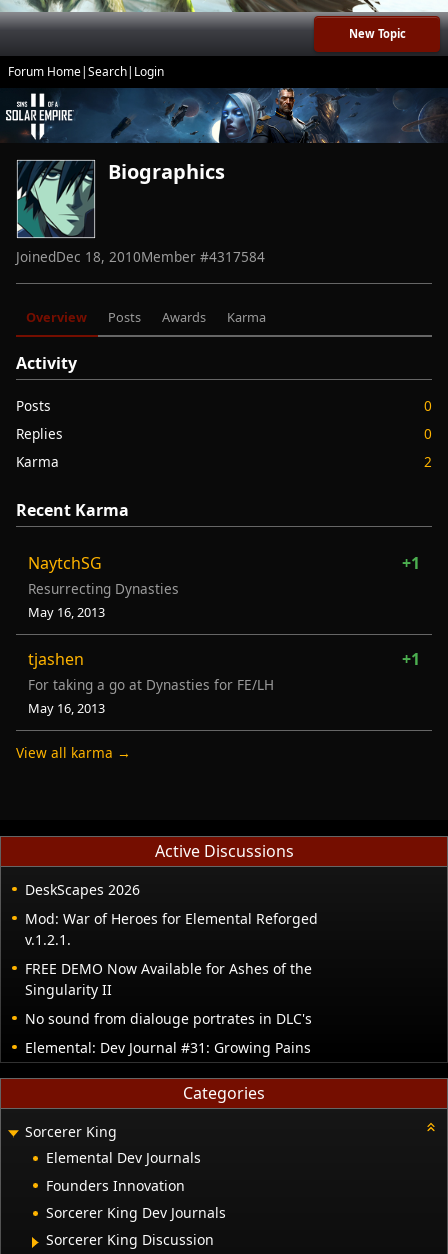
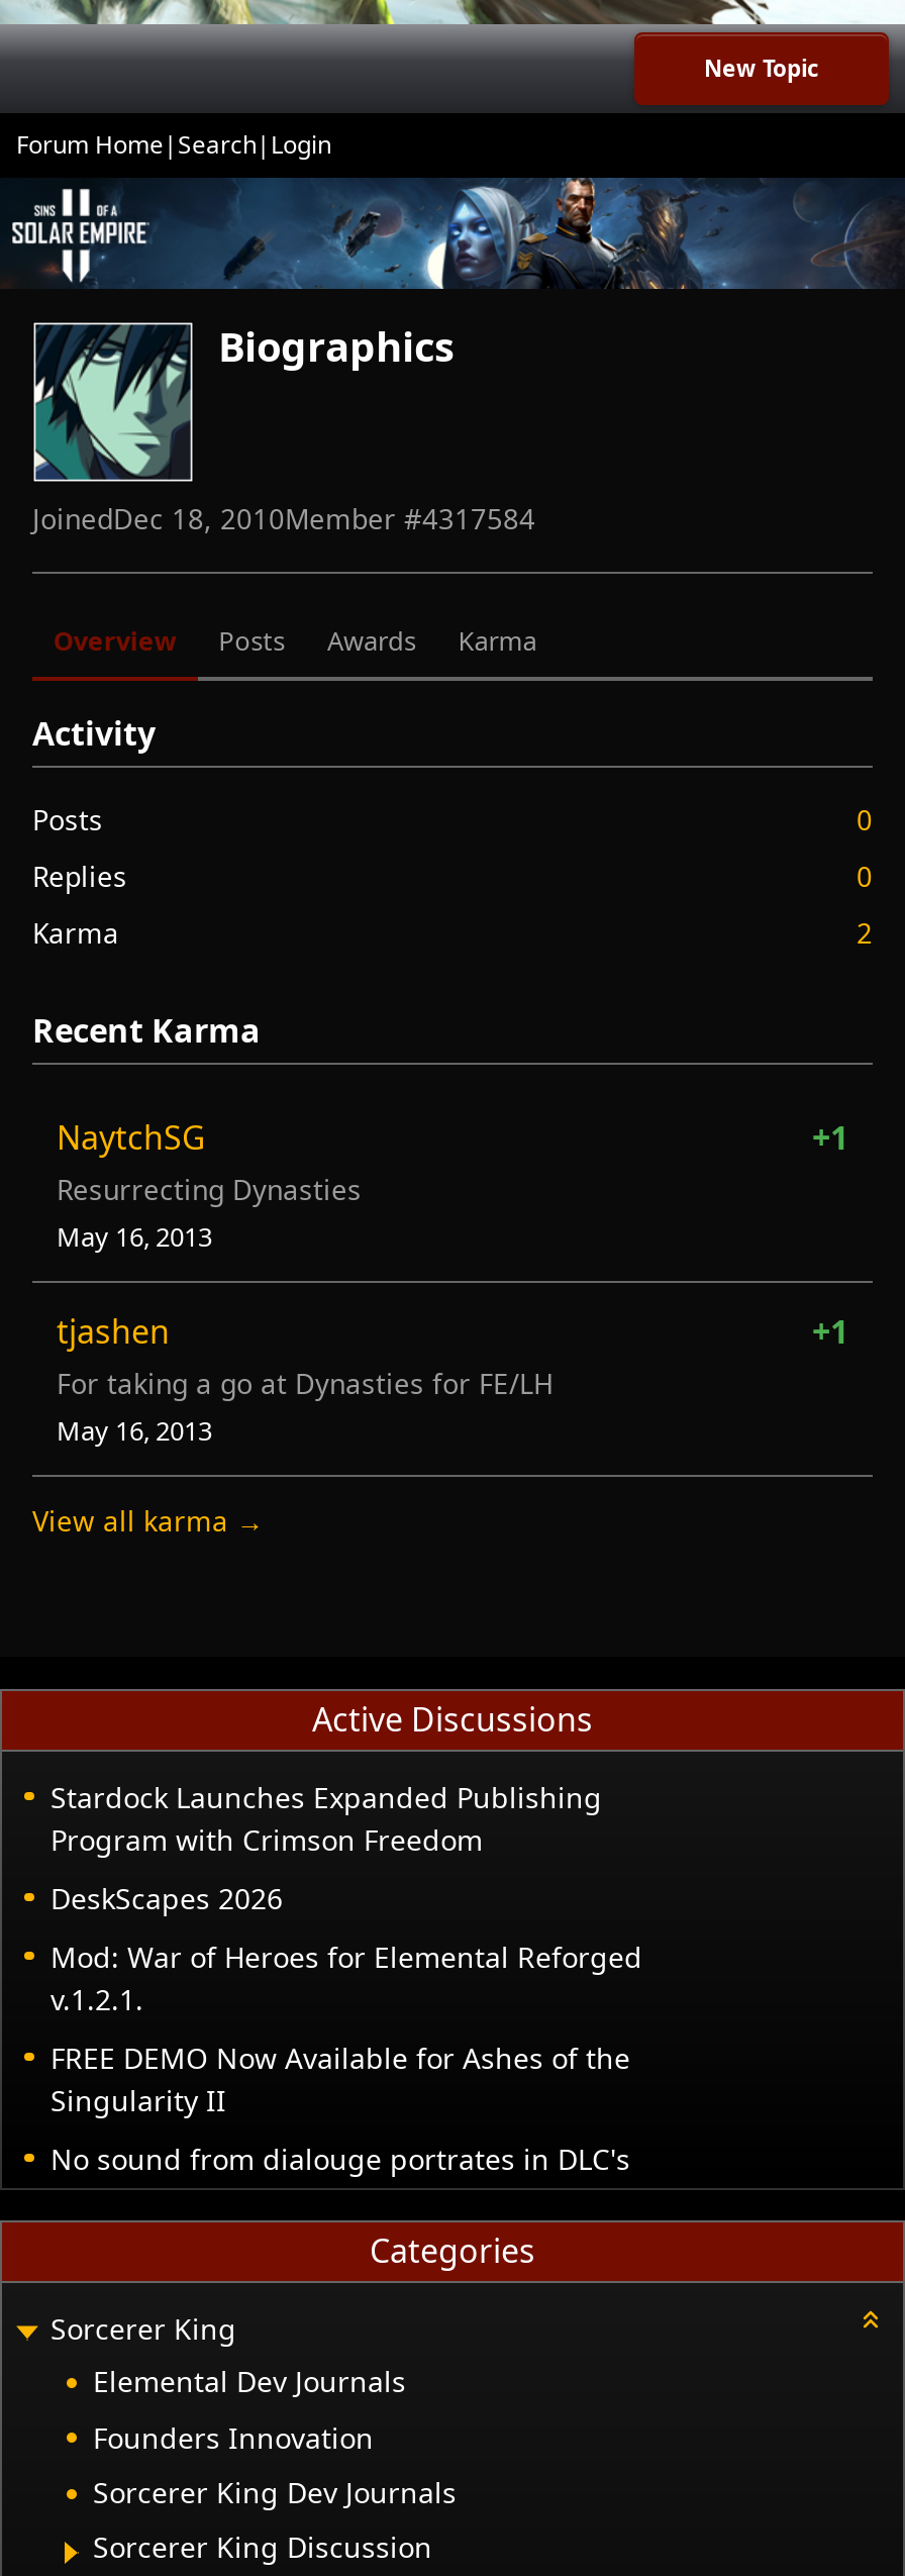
+ Stardock Launches Expanded Publishing
+ Program with Crimson Freedom

moved down: DeskScapes 2026 | Mod: War of Heroes for Elemental Reforged | v.1.2.1. | FREE DEMO Now Available for Ashes of the | Singularity II | No sound from dialouge portrates in DLC's

- Elemental: Dev Journal #31: Growing Pains
